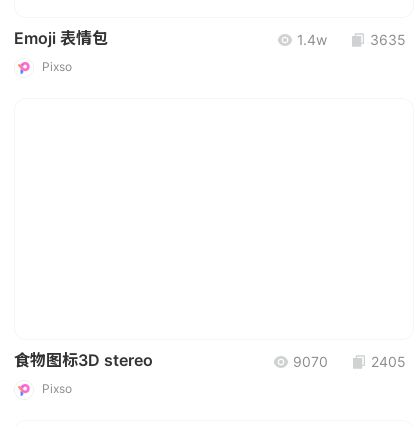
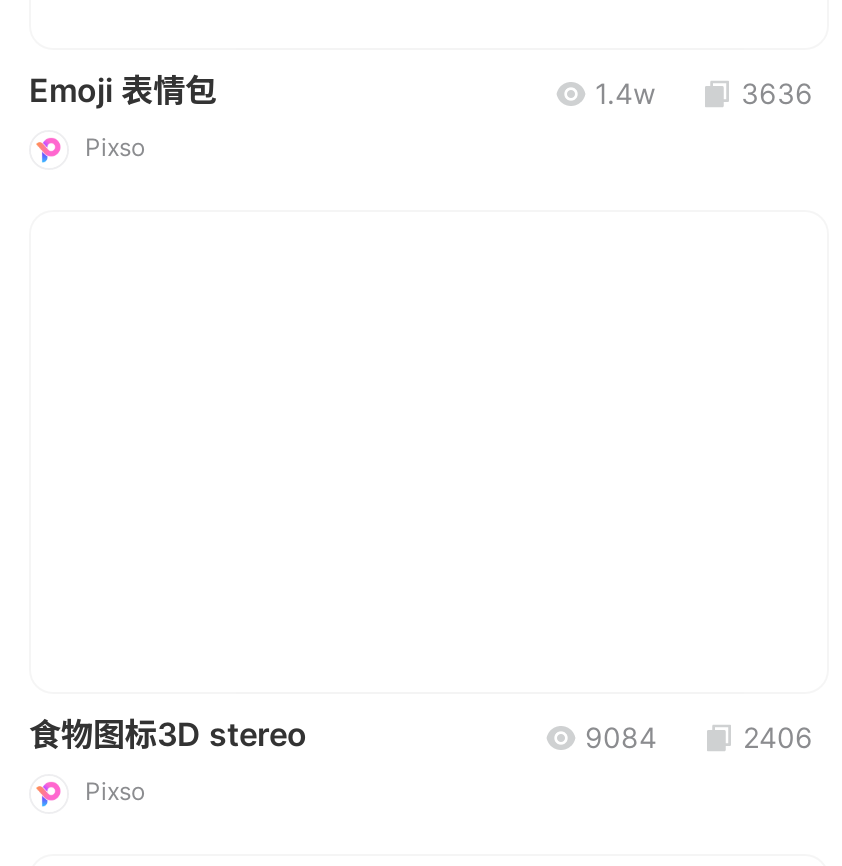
- 3635
+ 3636

- 9070
+ 9084

- 2405
+ 2406
